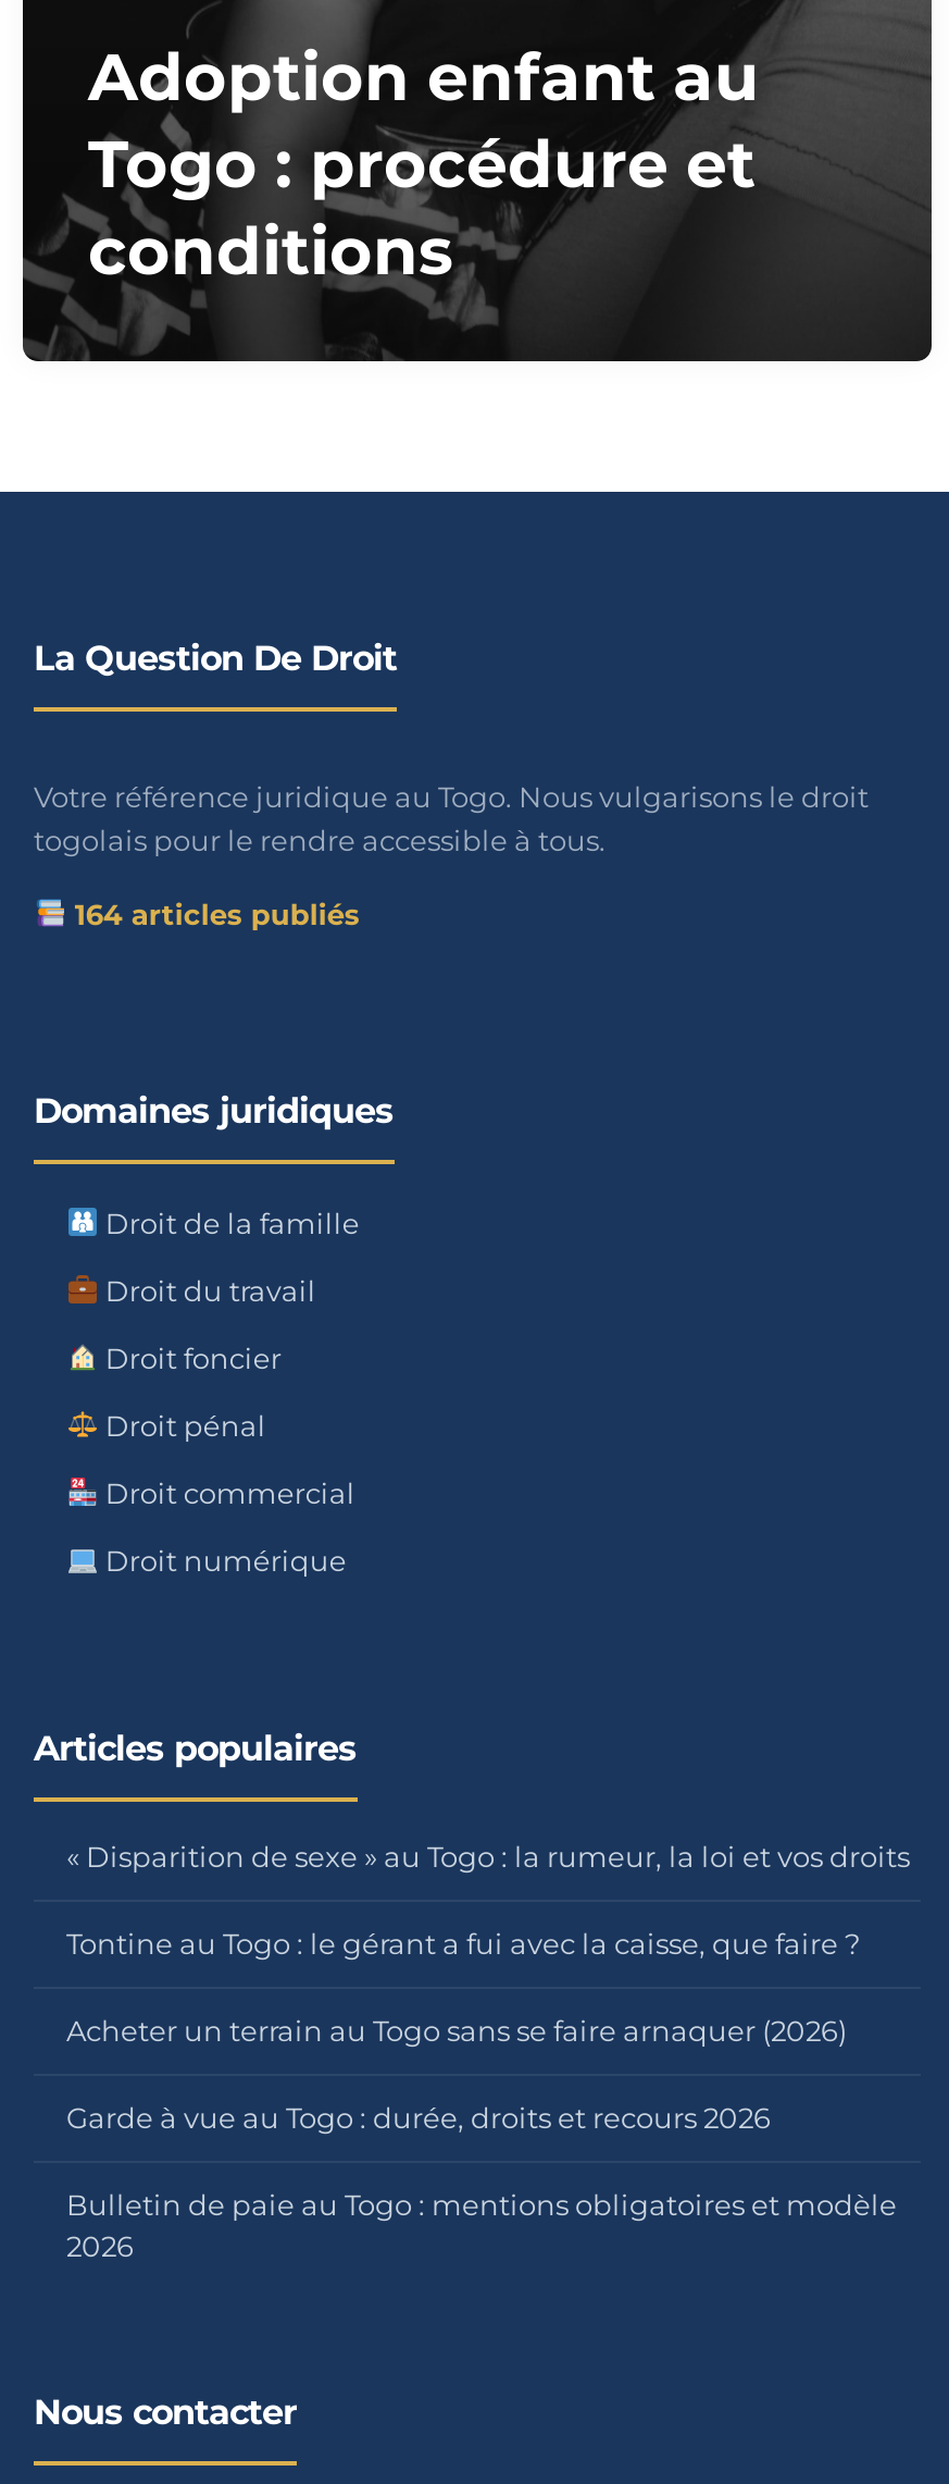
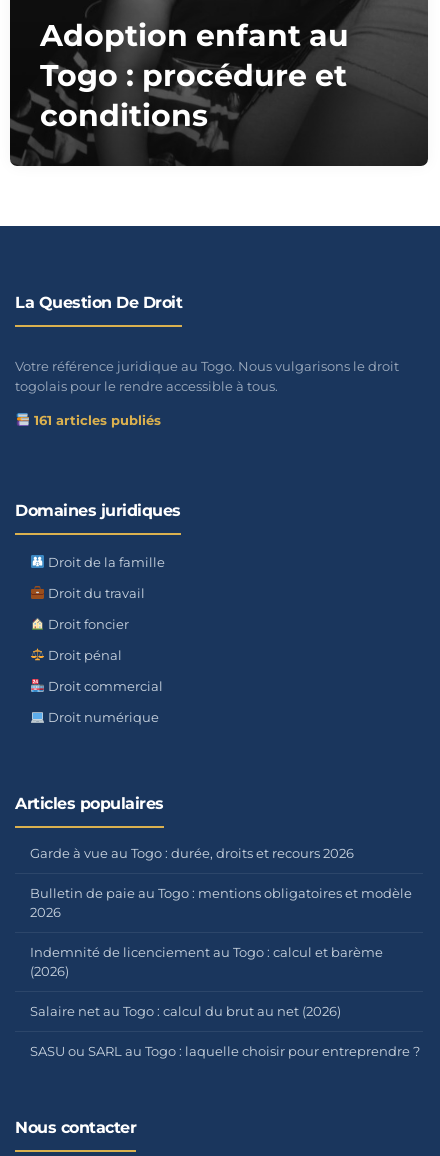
- 164 articles publiés
+ 161 articles publiés

- « Disparition de sexe » au Togo : la rumeur, la loi et vos droits
- Tontine au Togo : le gérant a fui avec la caisse, que faire ?
- Acheter un terrain au Togo sans se faire arnaquer (2026)

moved up: Garde à vue au Togo : durée, droits et recours 2026 | Bulletin de paie au Togo : mentions obligatoires et modèle | 2026

+ Indemnité de licenciement au Togo : calcul et barème
+ (2026)
+ Salaire net au Togo : calcul du brut au net (2026)
+ SASU ou SARL au Togo : laquelle choisir pour entreprendre ?
